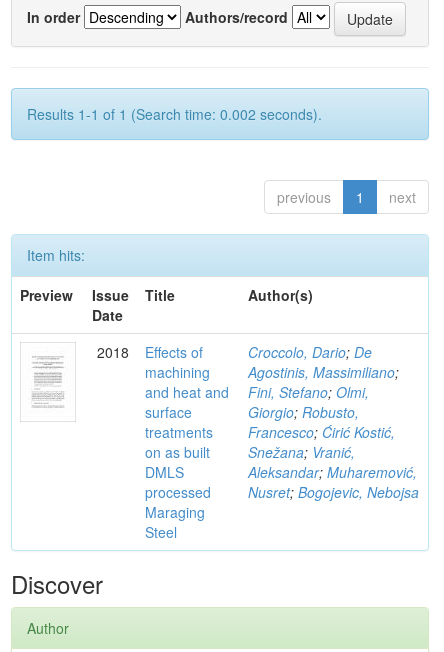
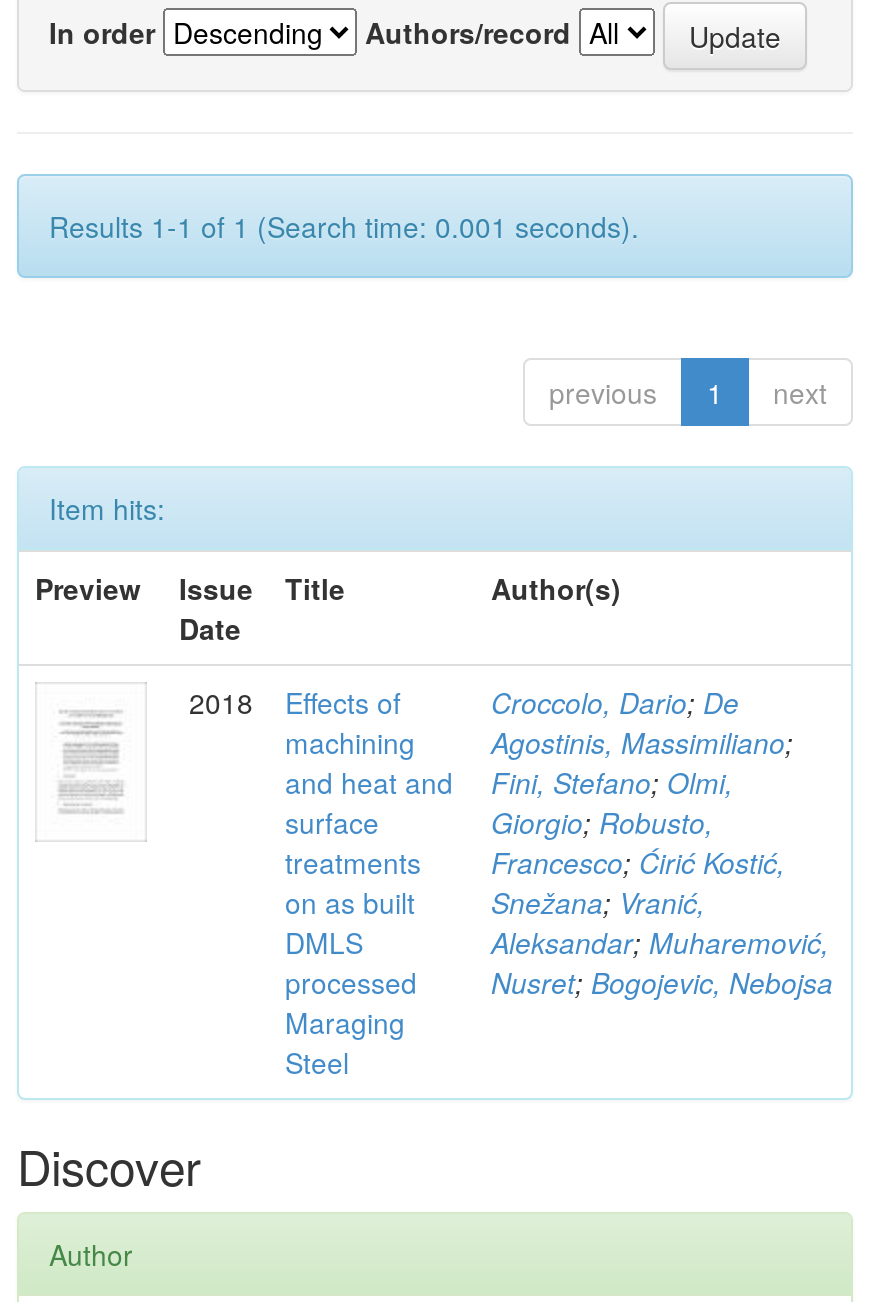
- Results 1-1 of 1 (Search time: 0.002 seconds).
+ Results 1-1 of 1 (Search time: 0.001 seconds).
